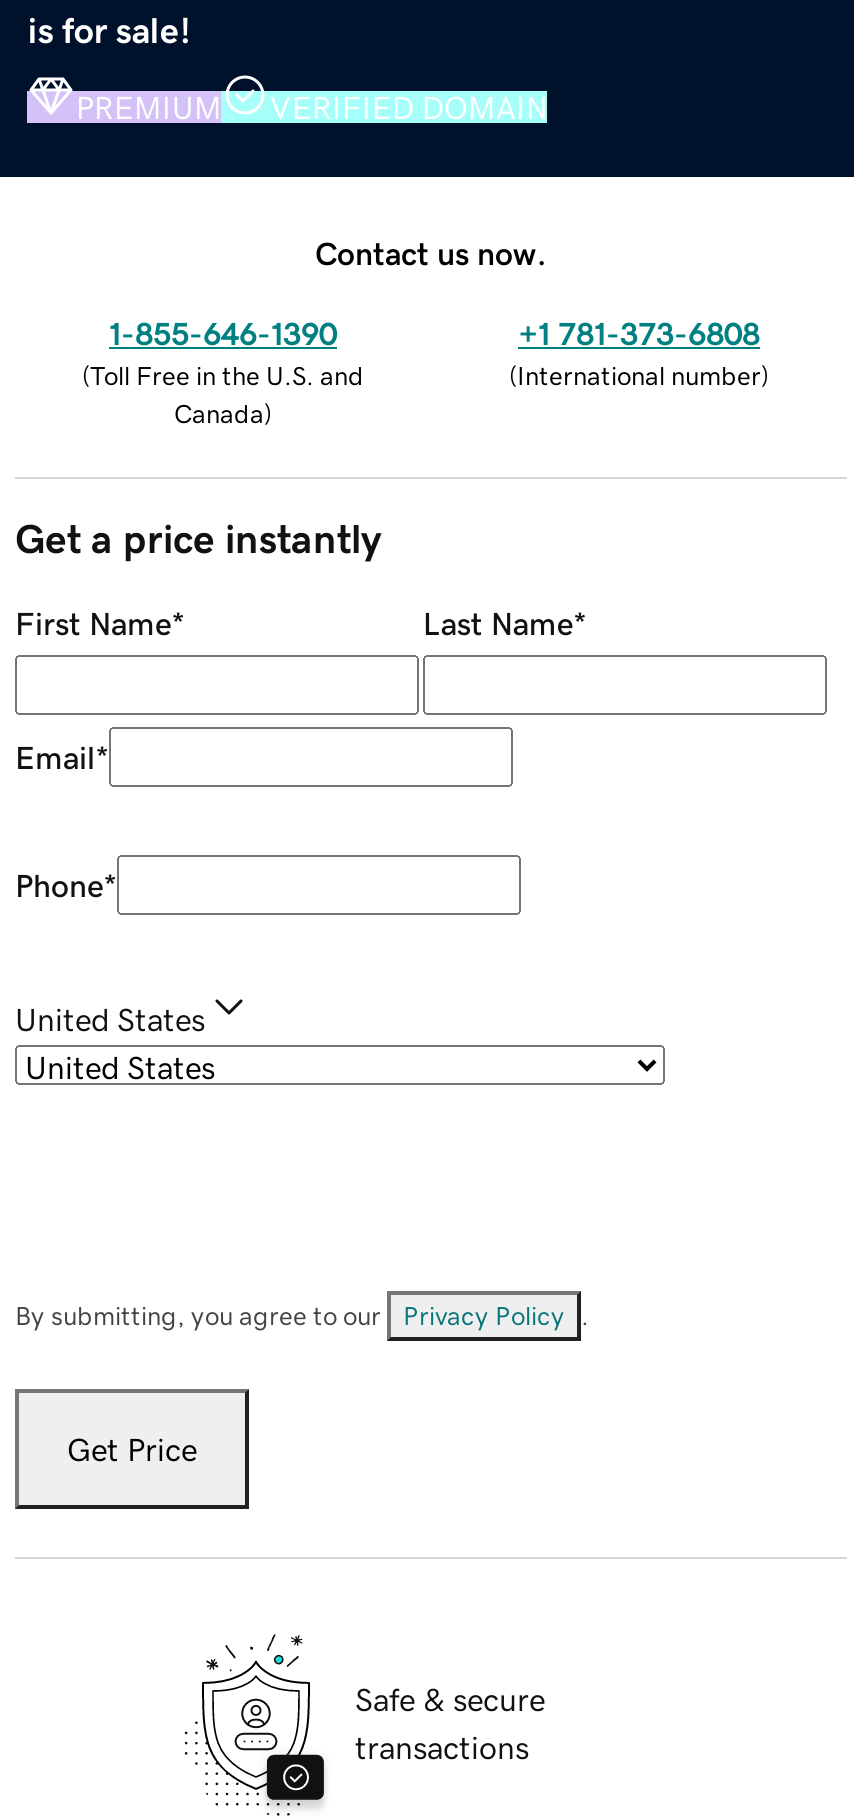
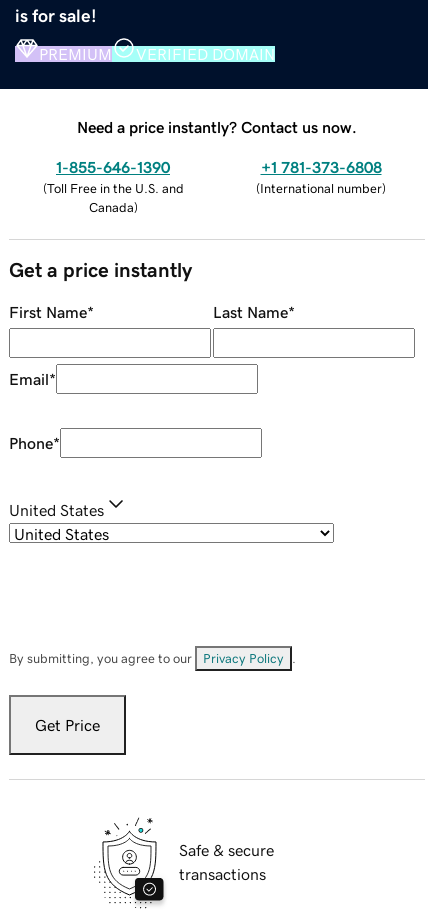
- Contact us now.
+ Need a price instantly? Contact us now.
